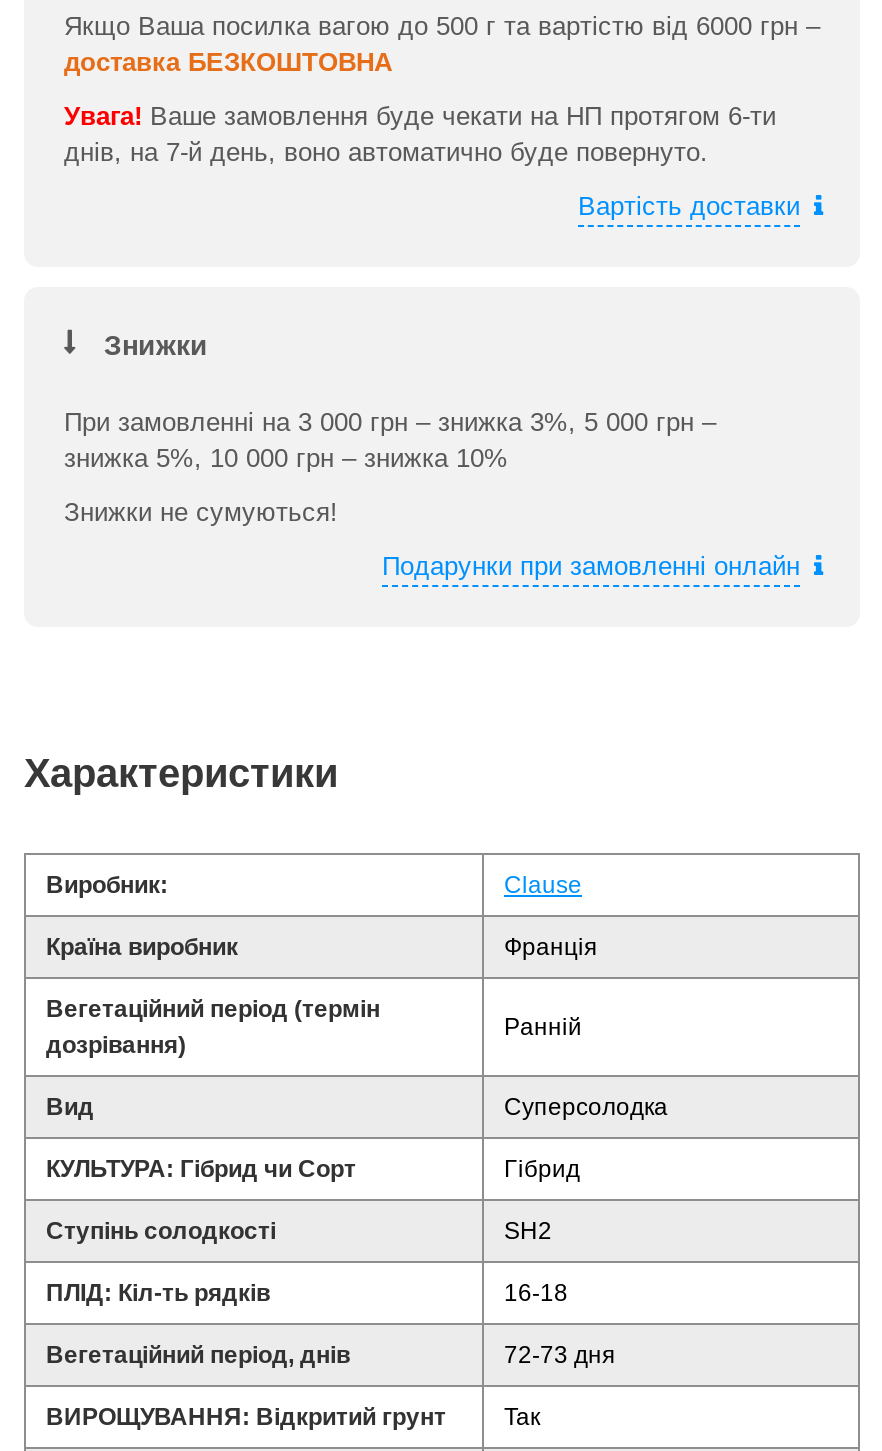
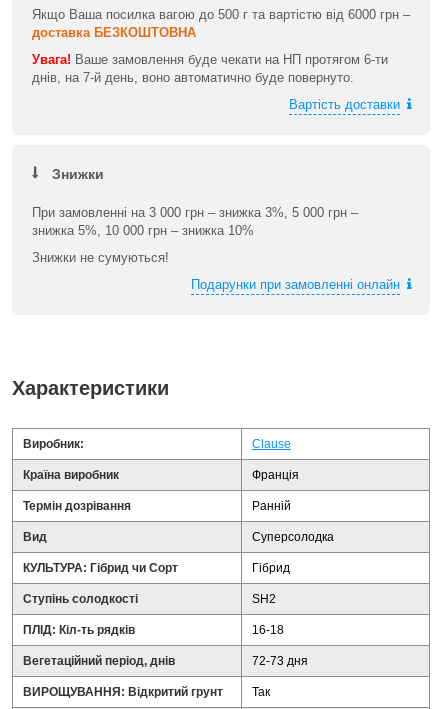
- Вегетаційний період (термін
- дозрівання)
+ Термін дозрівання
